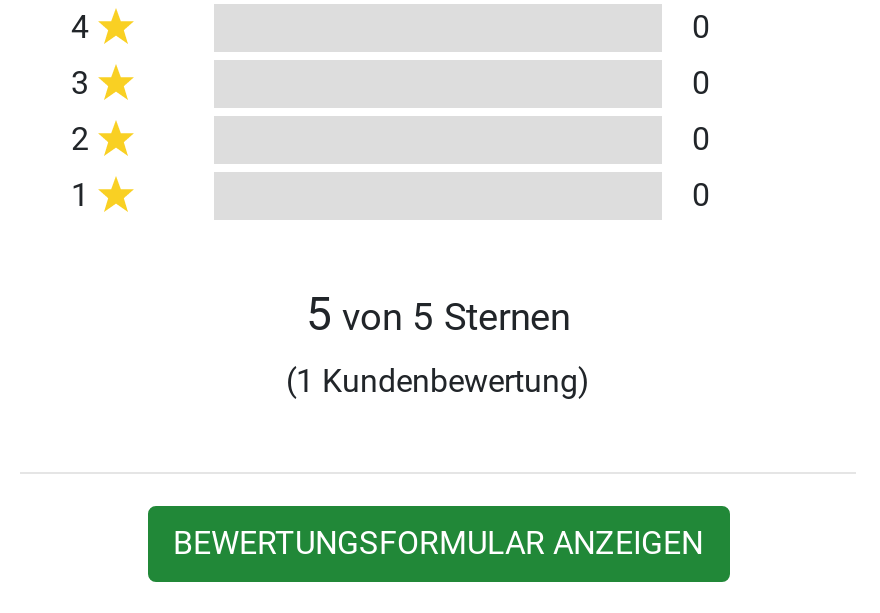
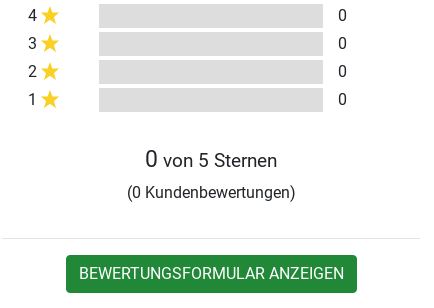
- 5 von 5 Sternen
- (1 Kundenbewertung)
+ 0 von 5 Sternen
+ (0 Kundenbewertungen)
